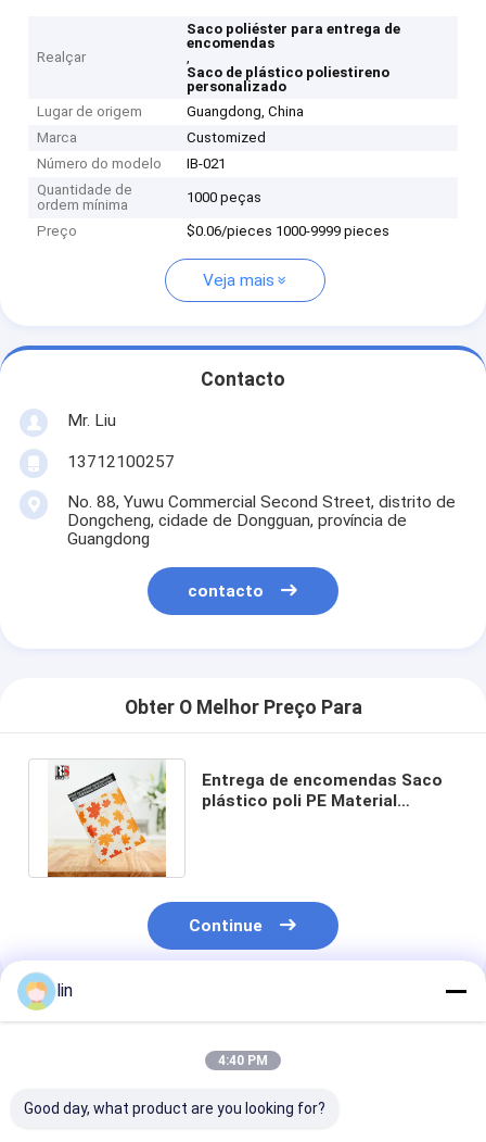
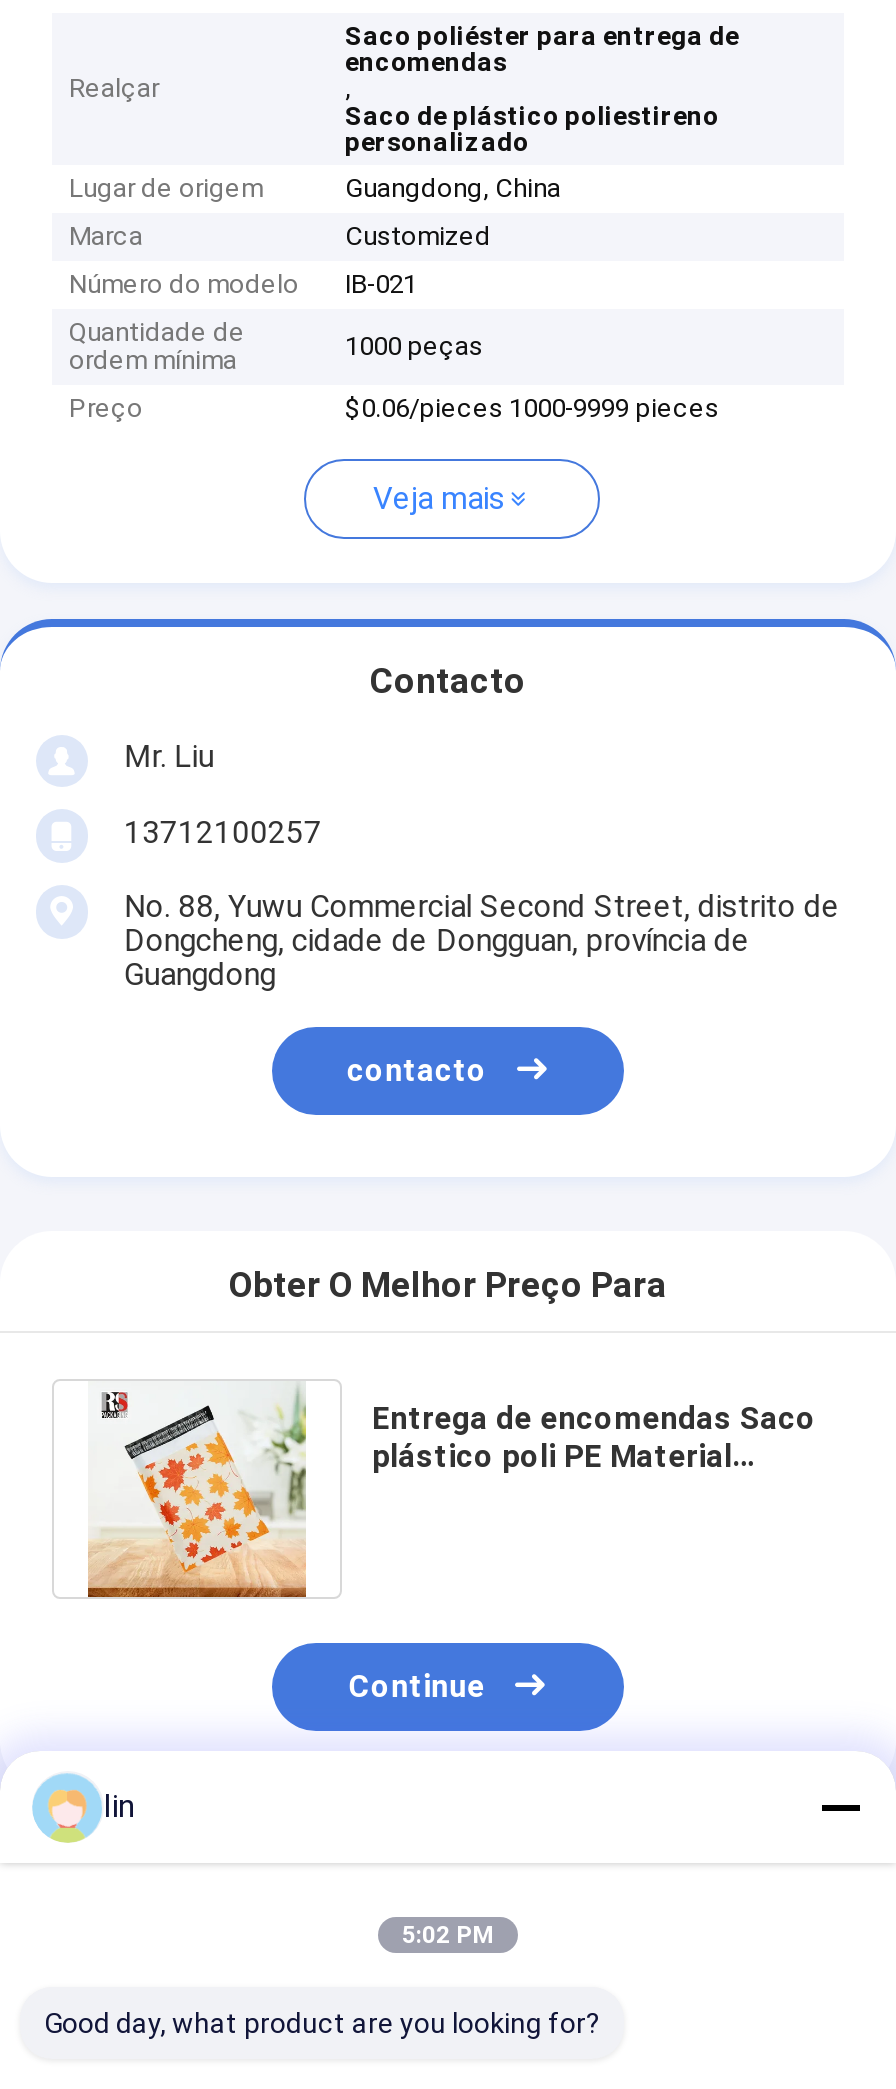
- 4:40 PM
+ 5:02 PM
